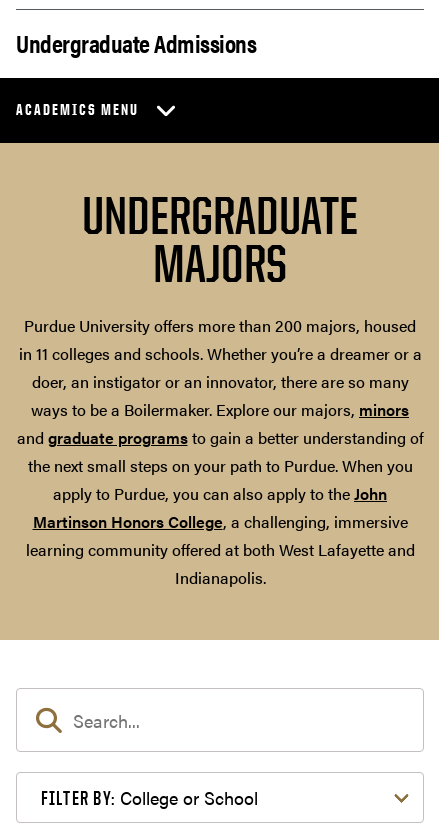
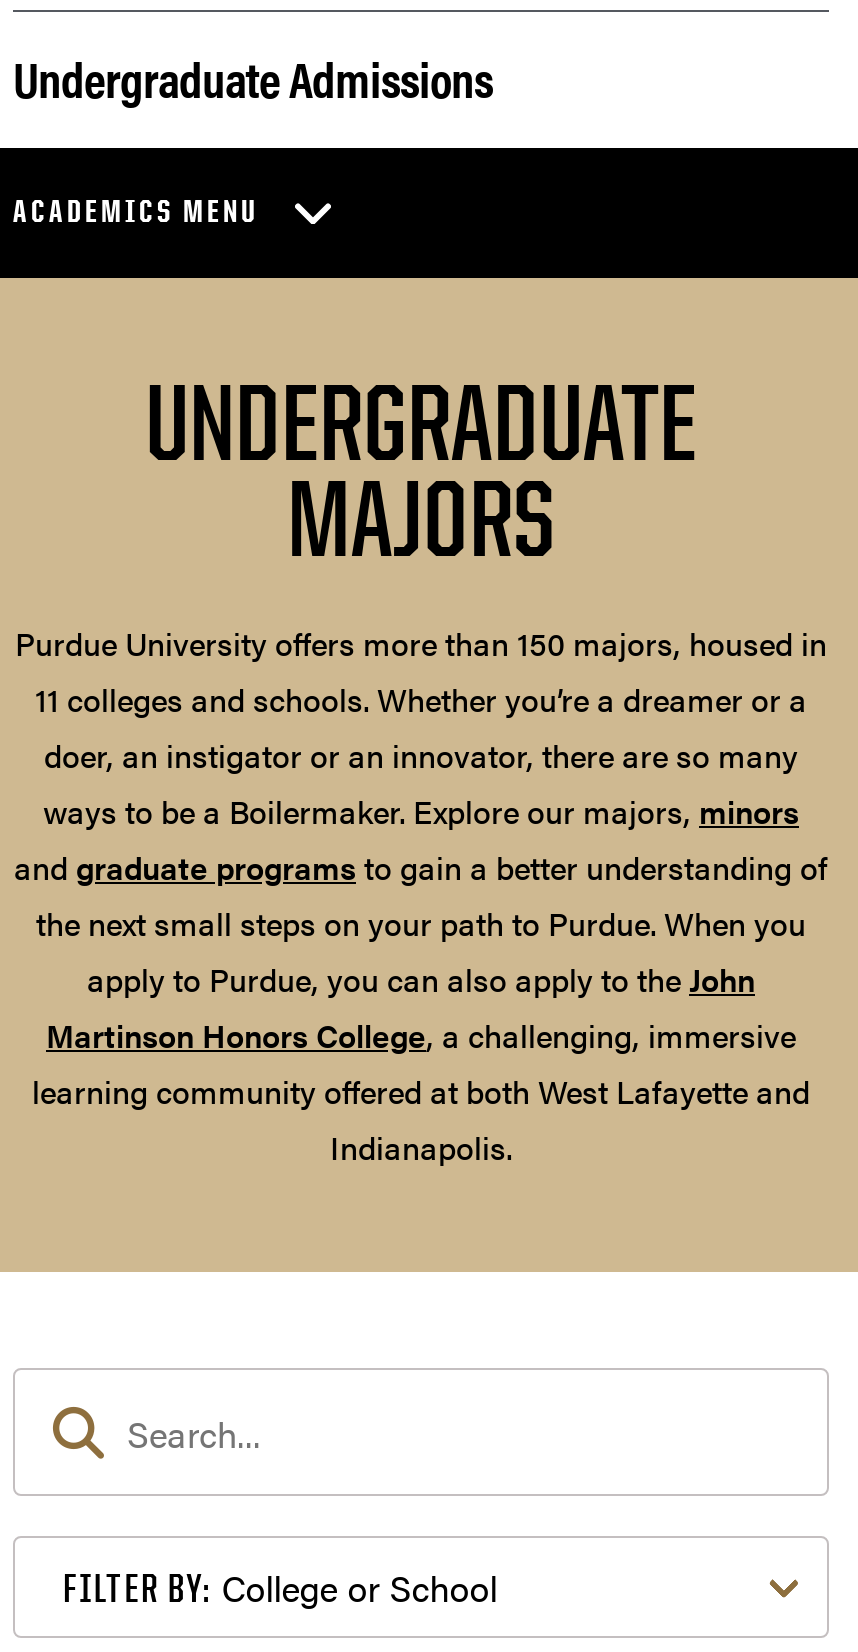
- Purdue University offers more than 200 majors, housed
- in 11 colleges and schools. Whether you’re a dreamer or a
+ Purdue University offers more than 150 majors, housed in
+ 11 colleges and schools. Whether you’re a dreamer or a
